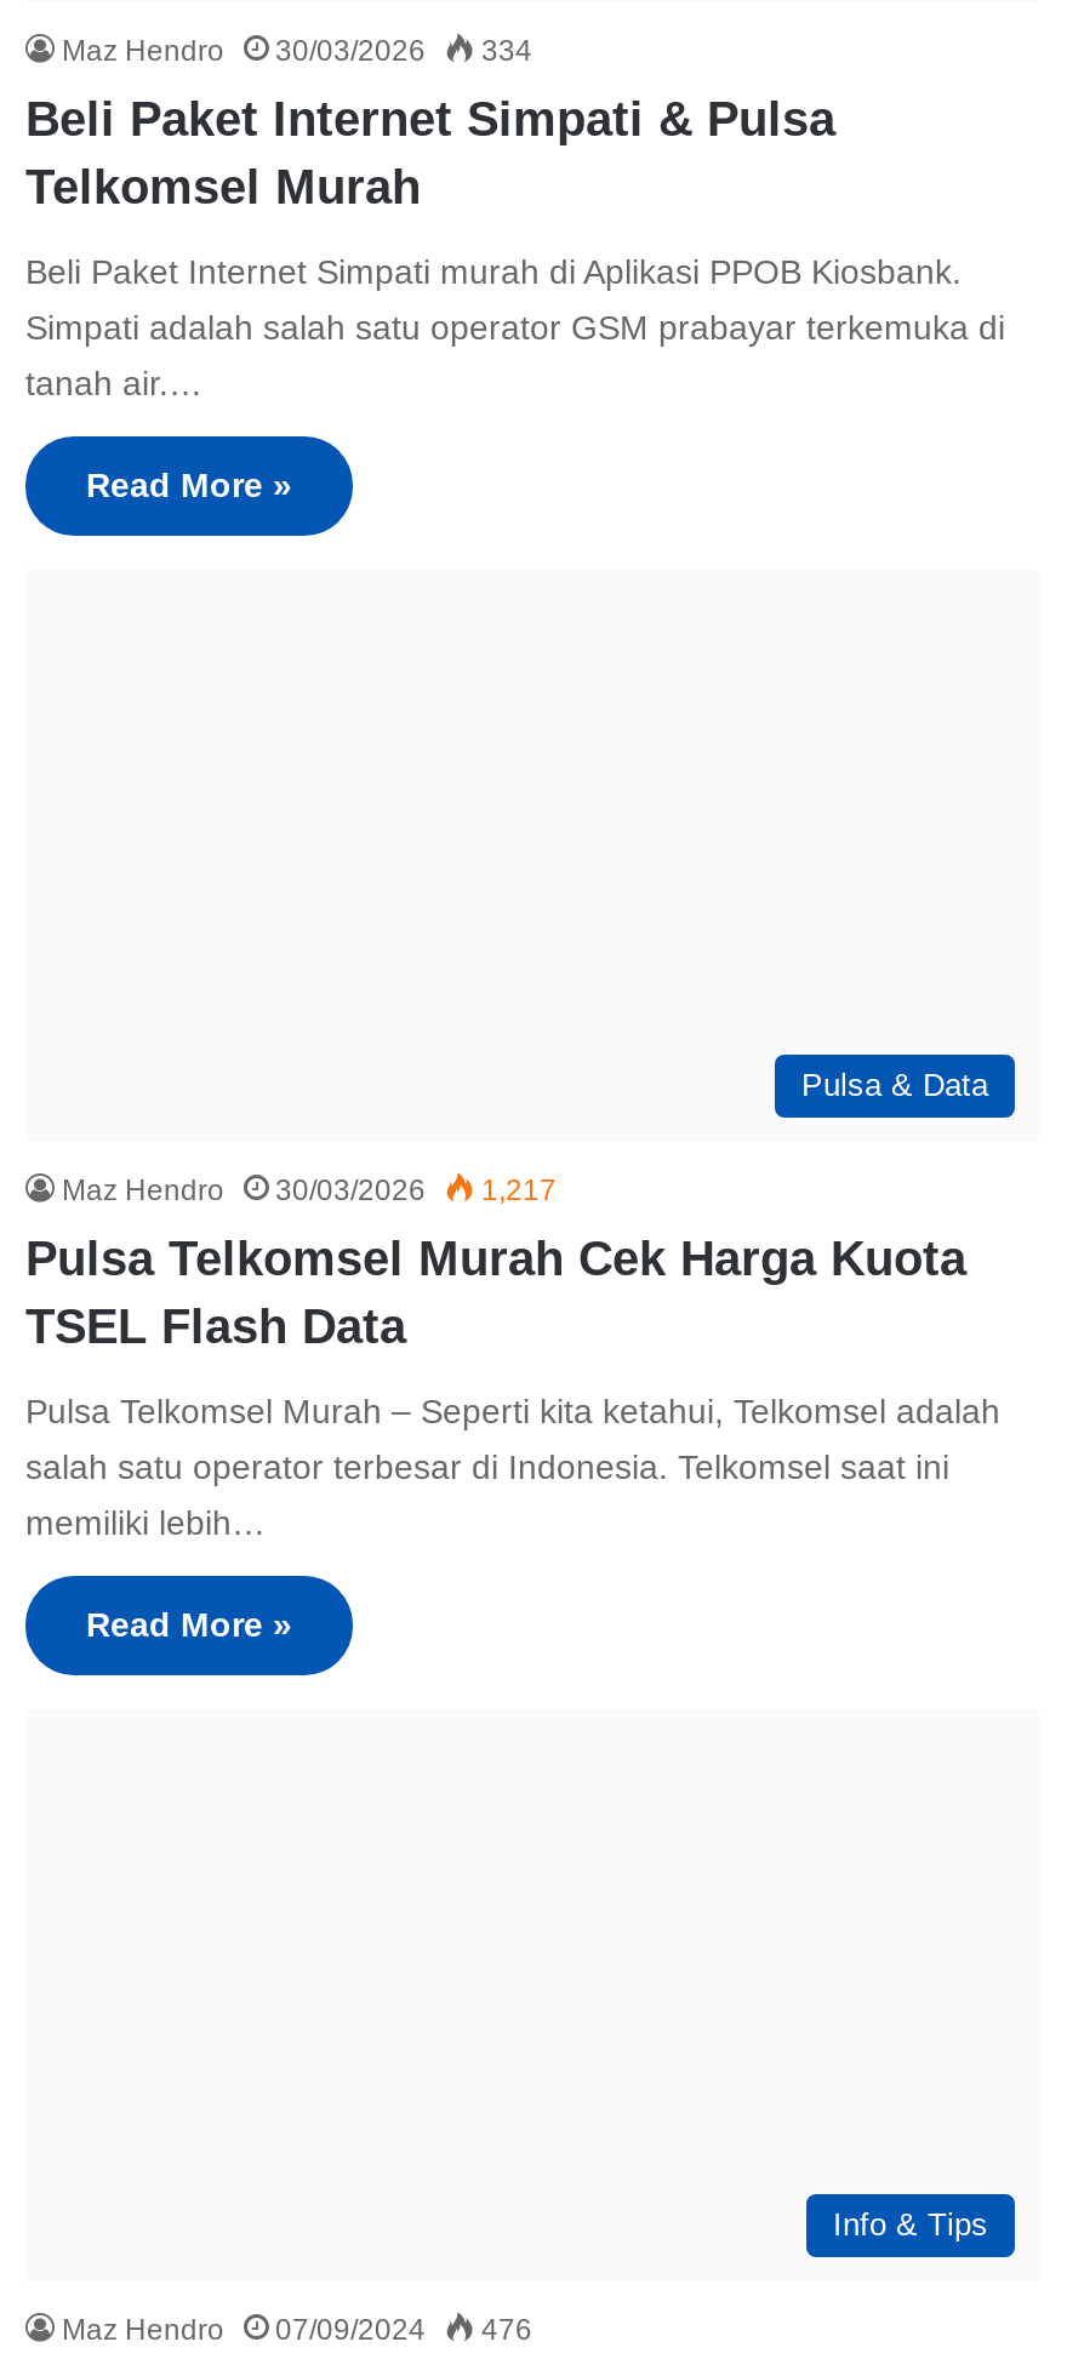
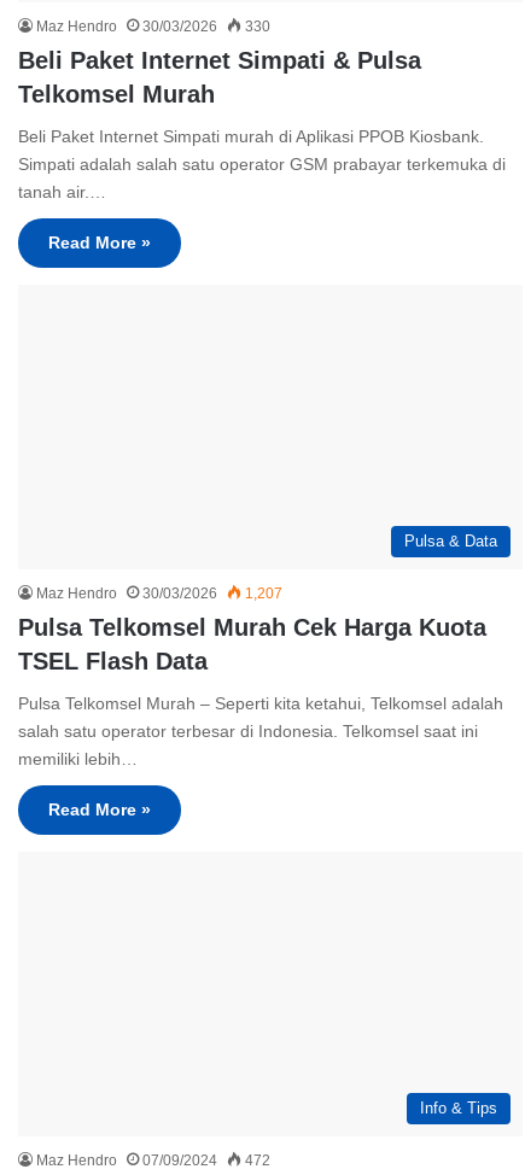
- Maz Hendro 30/03/2026 334
+ Maz Hendro 30/03/2026 330

- Maz Hendro 30/03/2026 1,217
+ Maz Hendro 30/03/2026 1,207

- Maz Hendro 07/09/2024 476
+ Maz Hendro 07/09/2024 472
